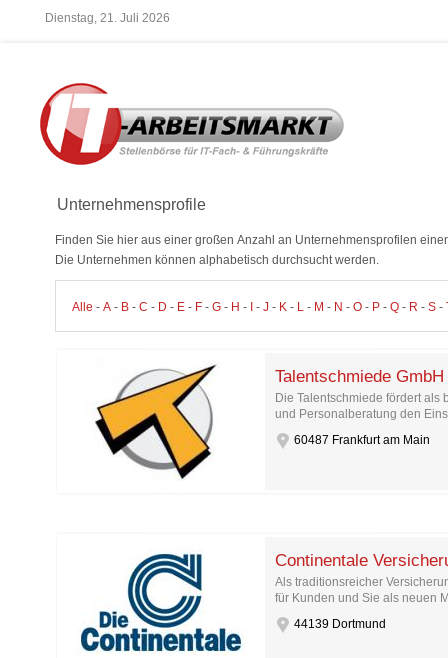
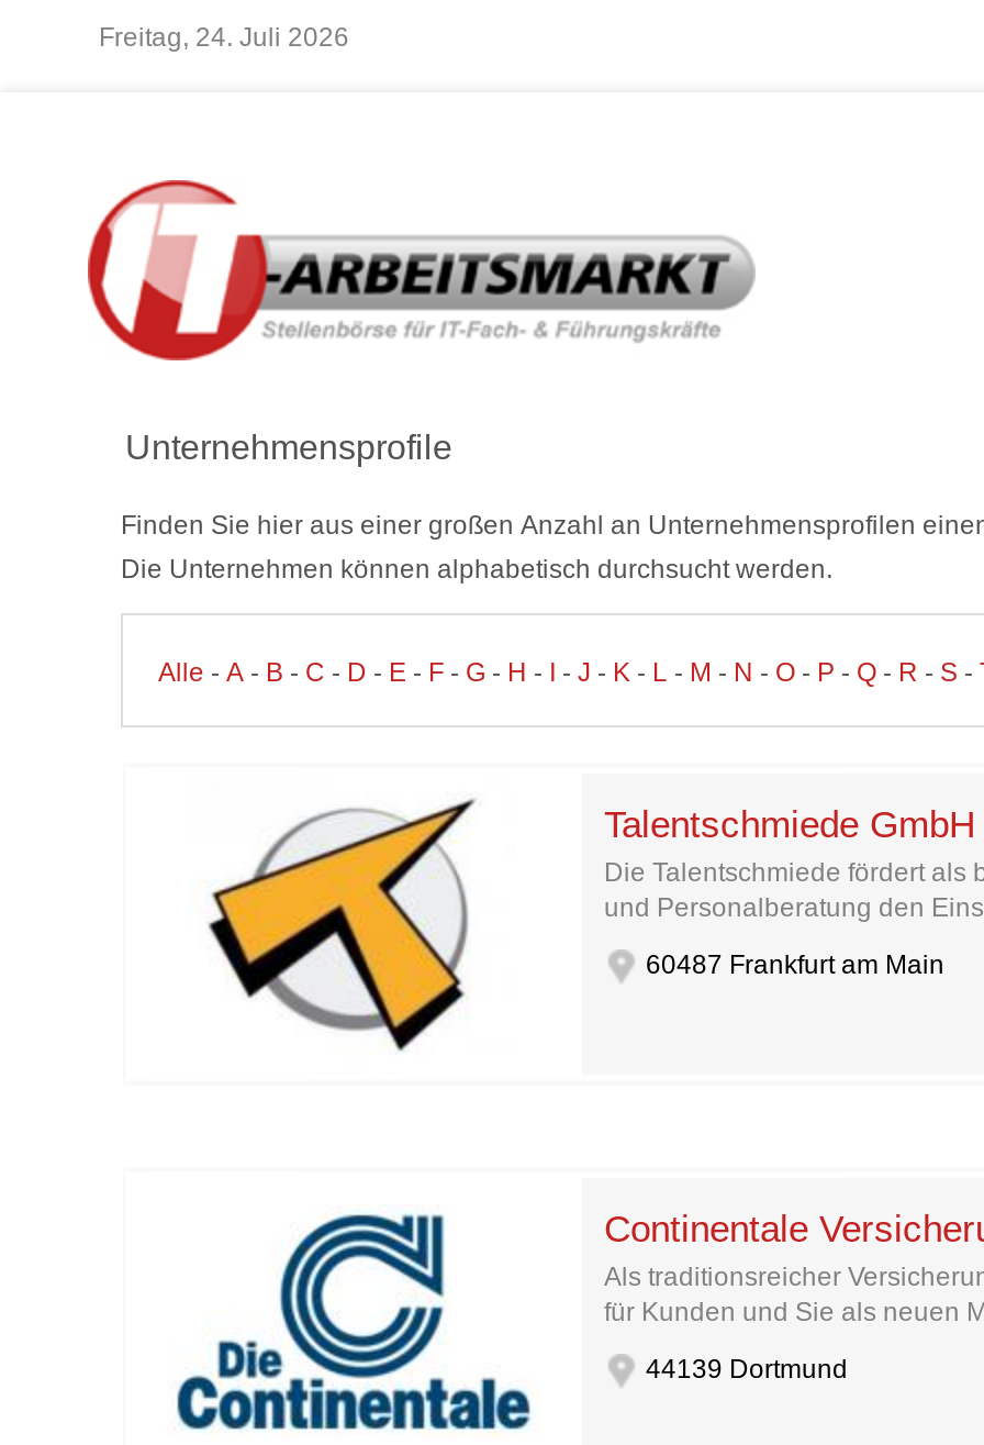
- Dienstag, 21. Juli 2026
+ Freitag, 24. Juli 2026
